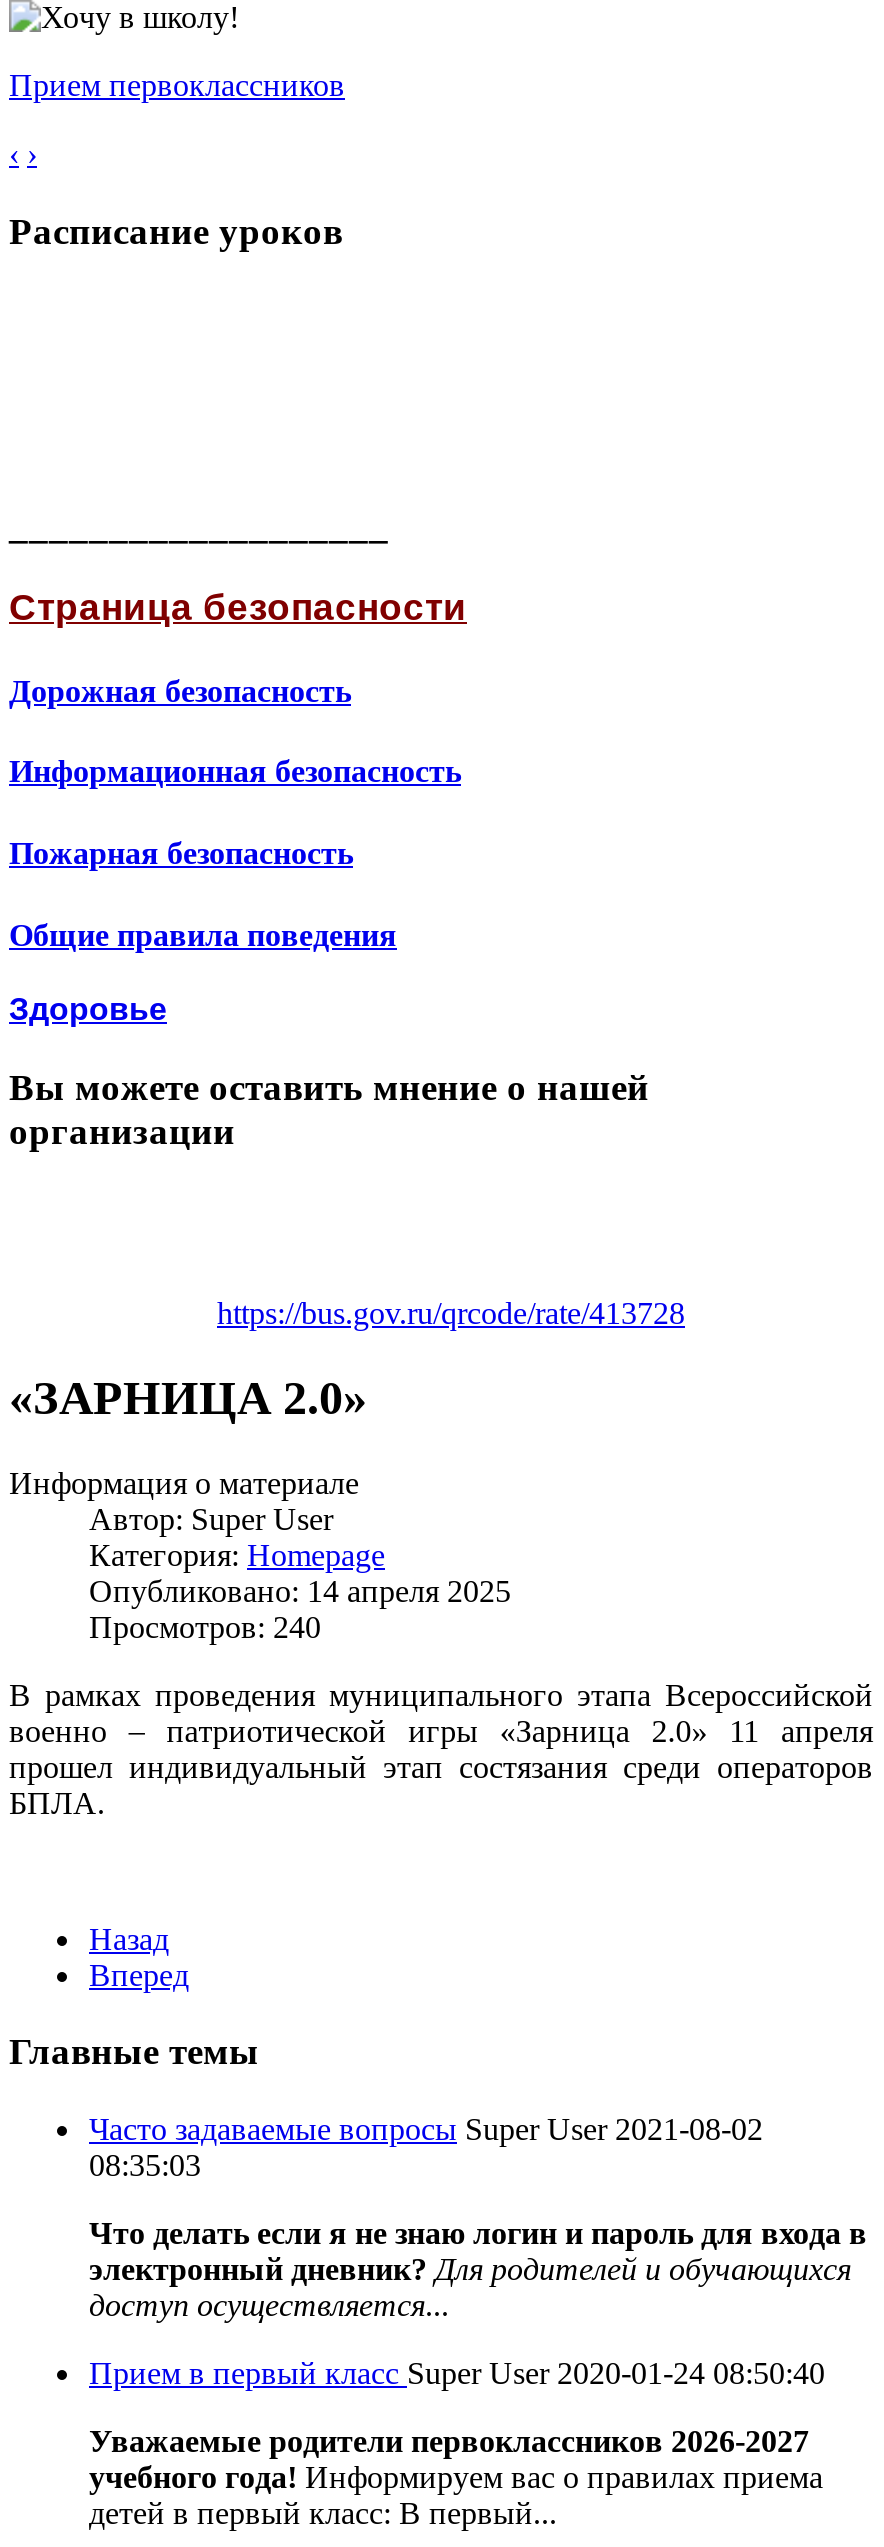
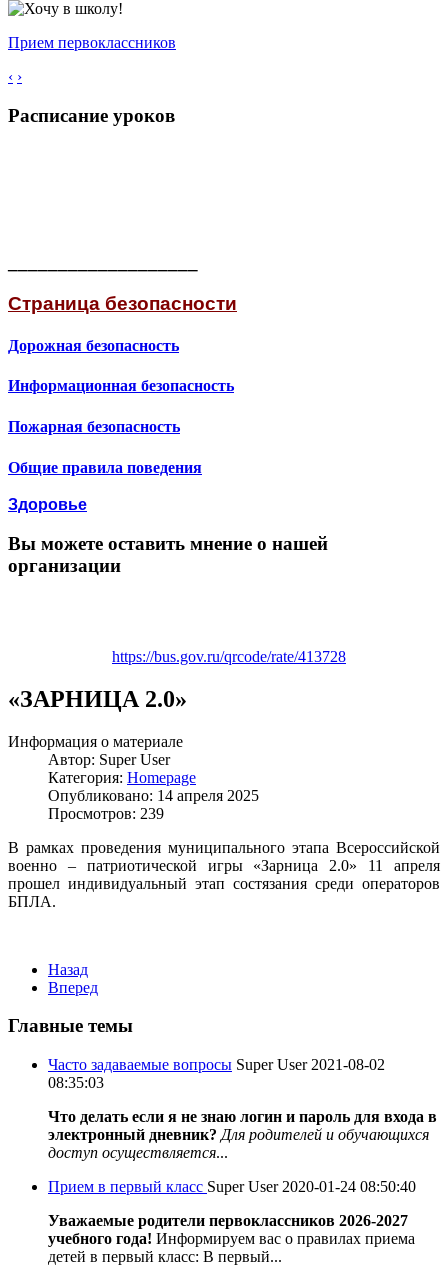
- Просмотров: 240
+ Просмотров: 239
